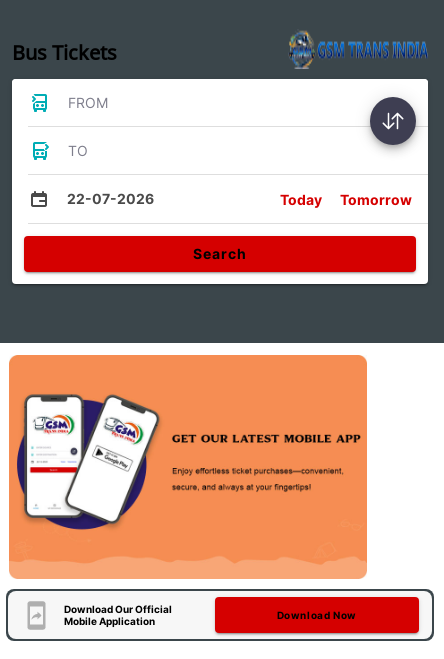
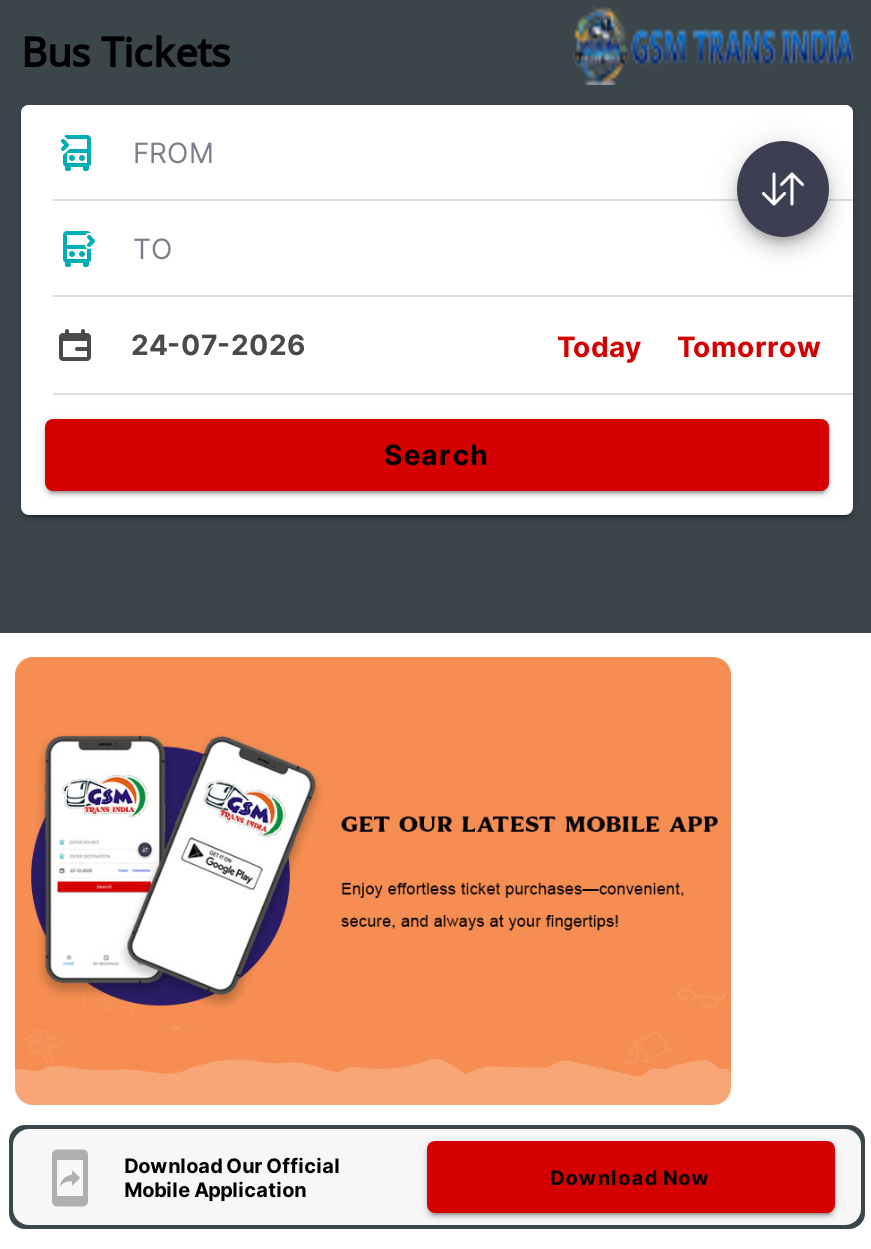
- 22-07-2026
+ 24-07-2026
